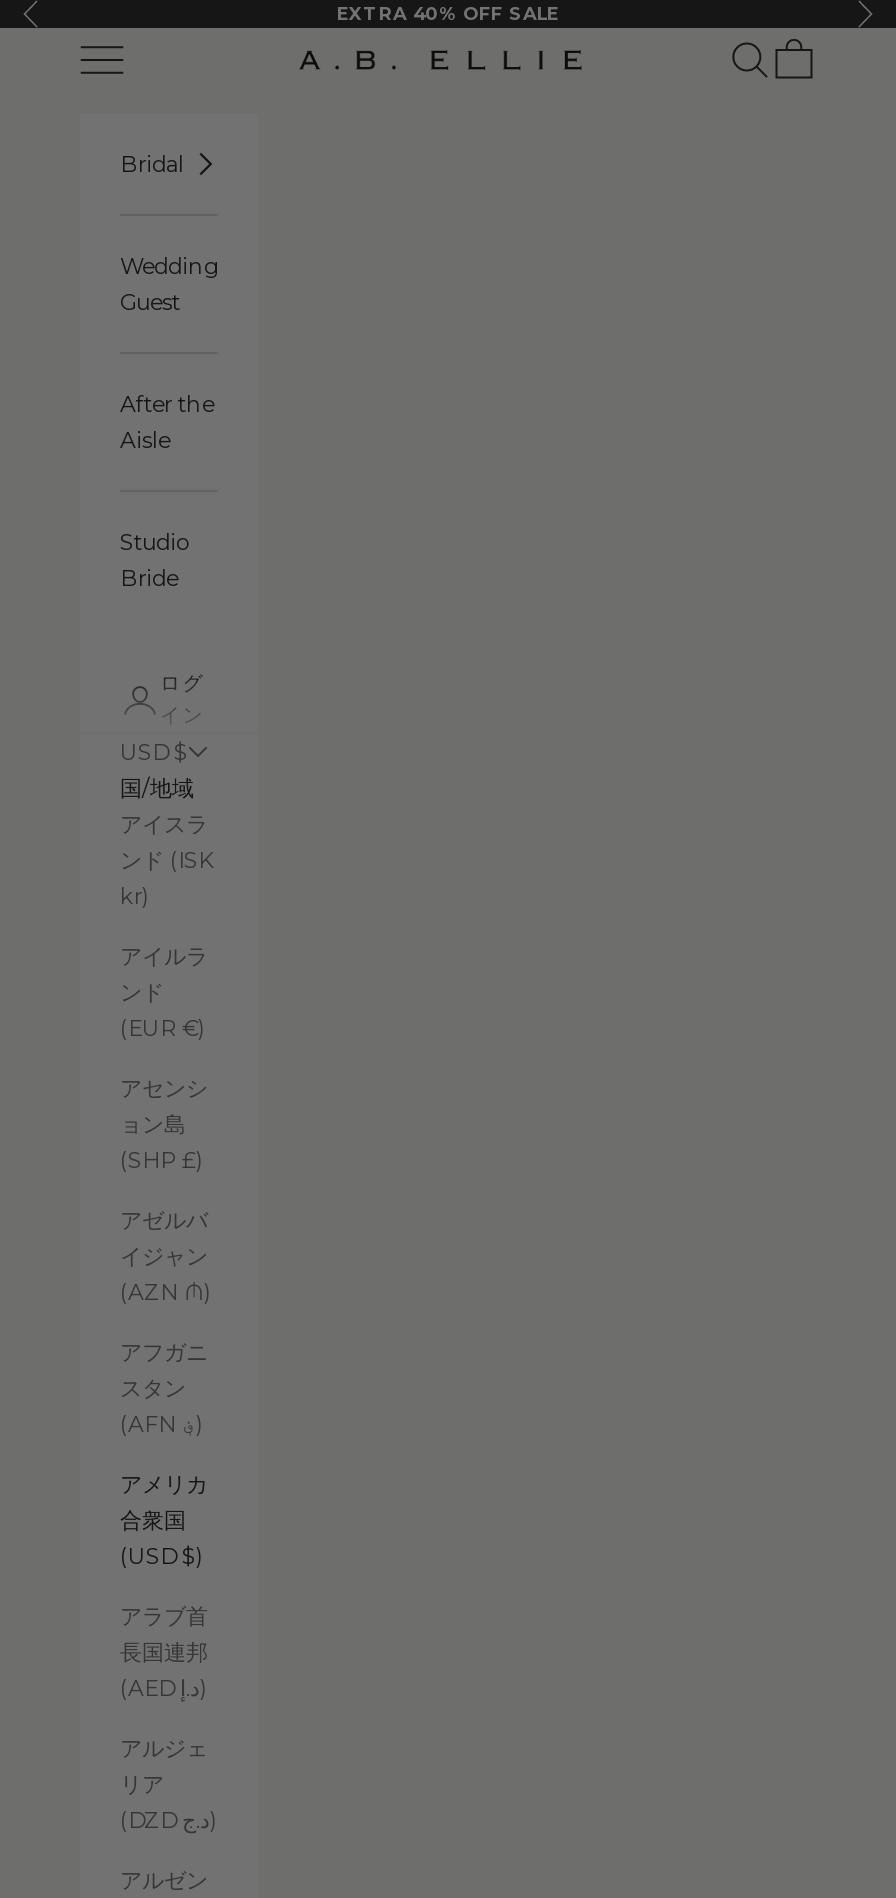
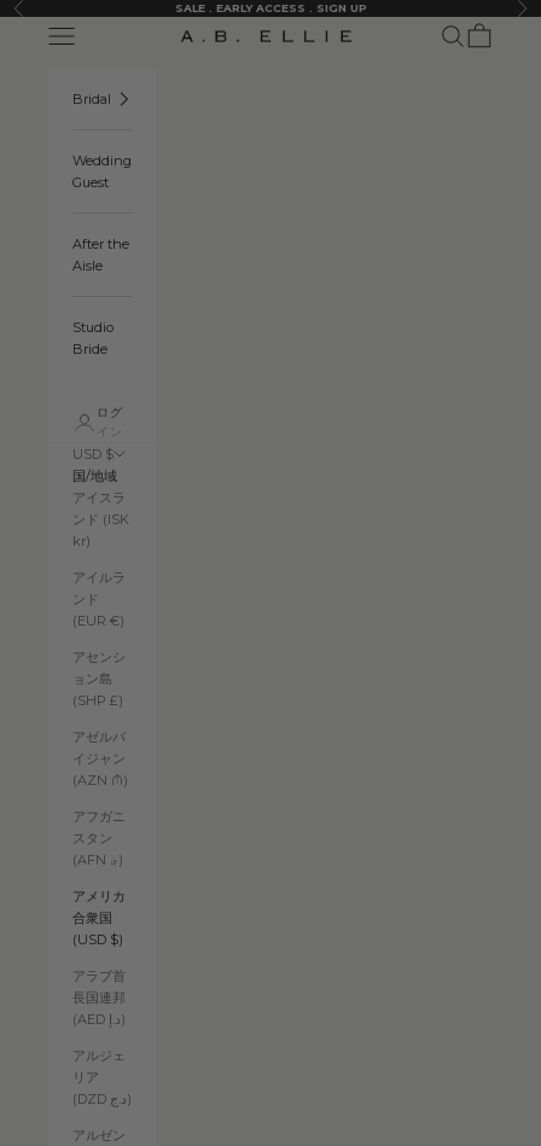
- EXTRA 40% OFF SALE
+ SALE . EARLY ACCESS . SIGN UP
